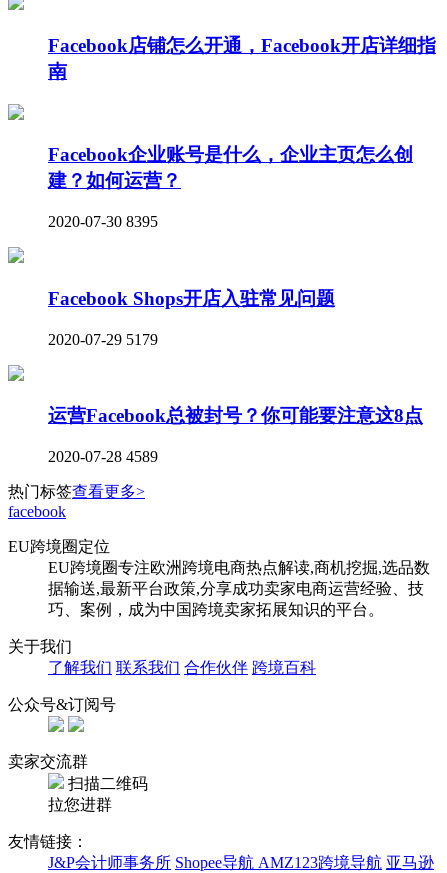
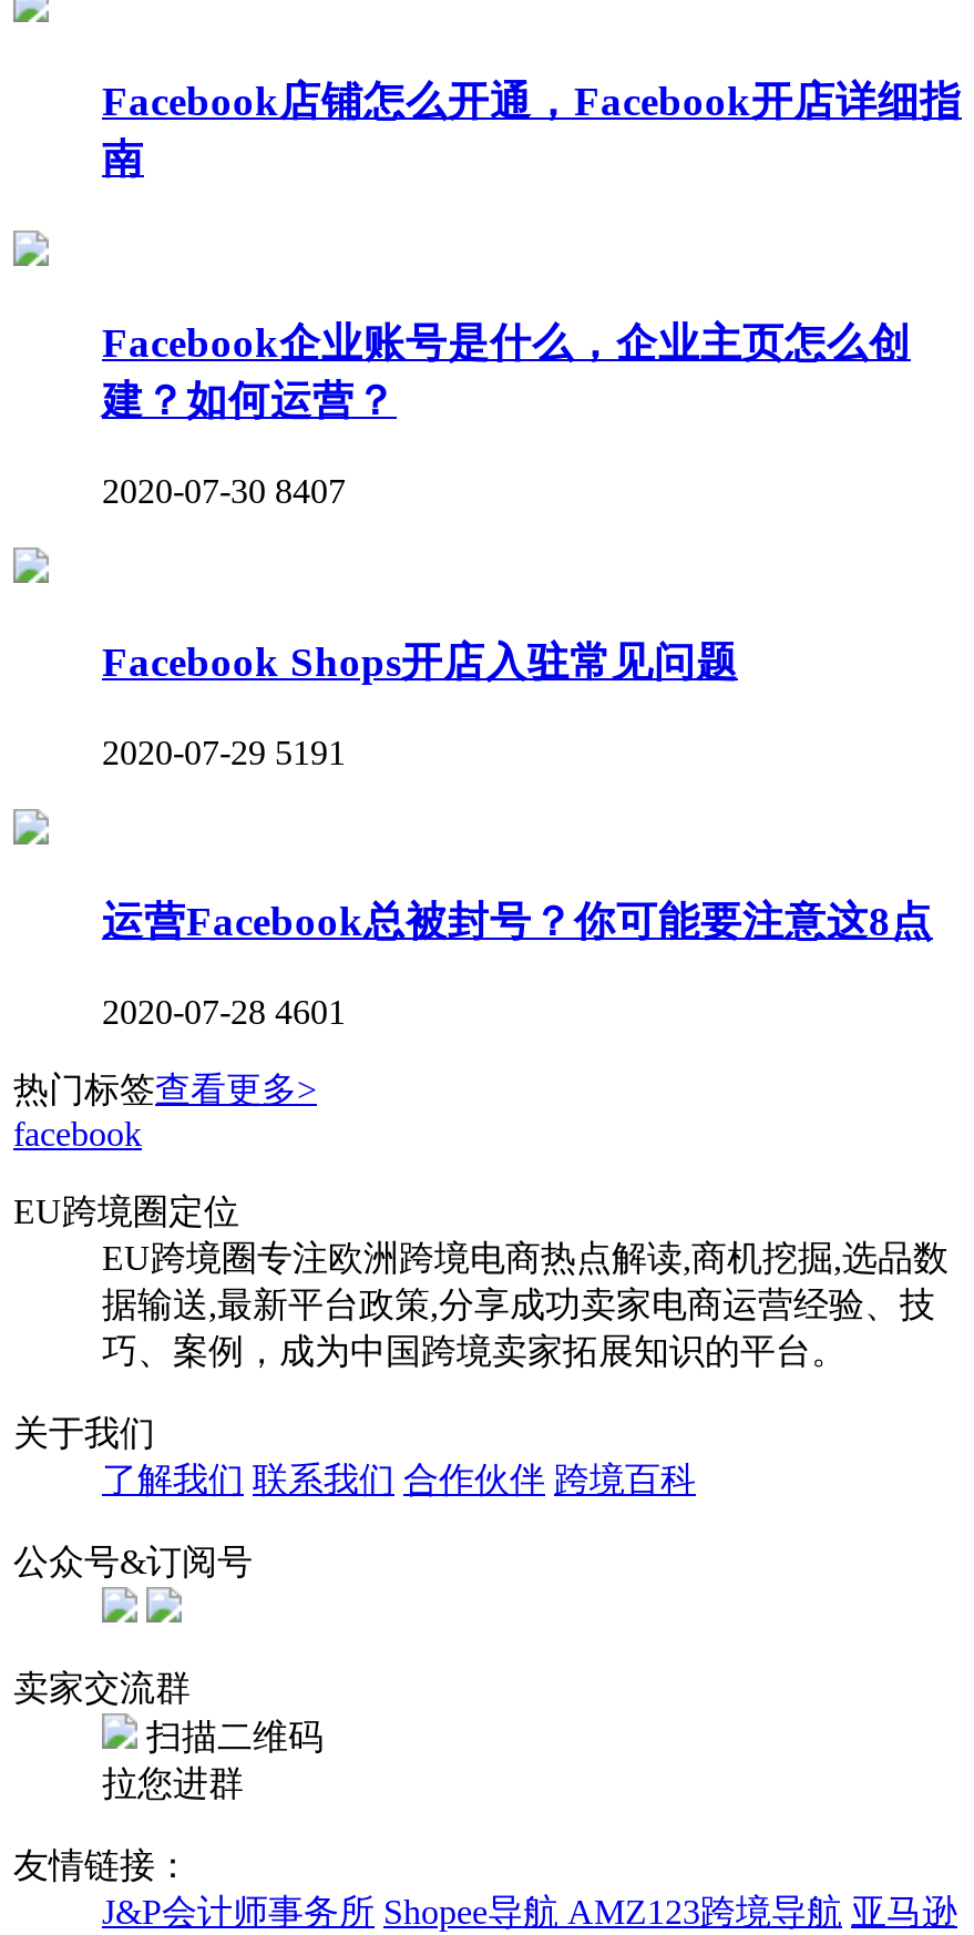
- 2020-07-30 8395
+ 2020-07-30 8407

- 2020-07-29 5179
+ 2020-07-29 5191

- 2020-07-28 4589
+ 2020-07-28 4601
